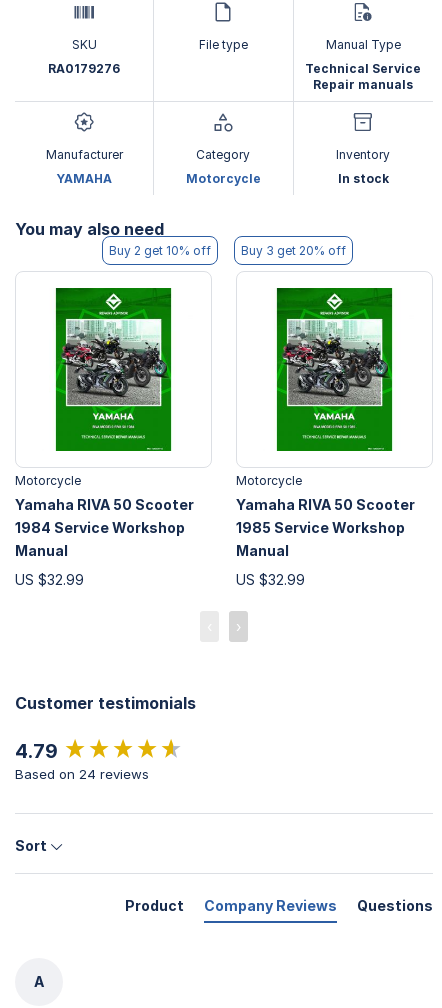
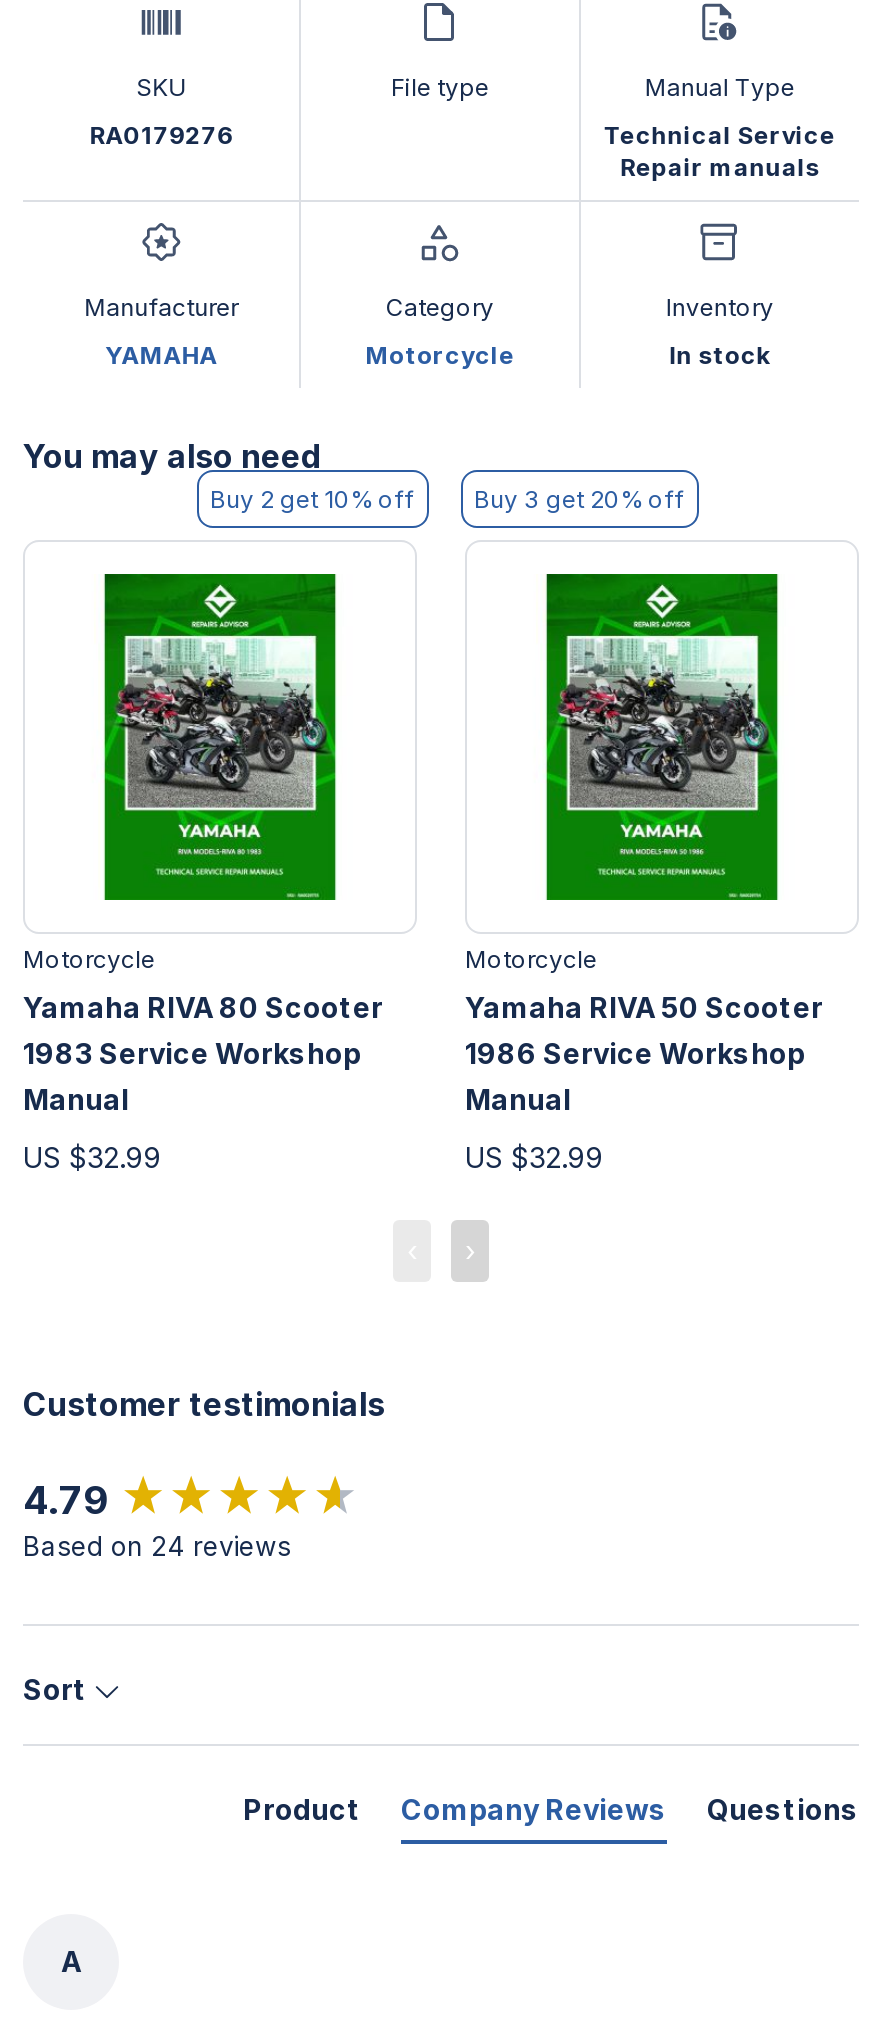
- Yamaha RIVA 50 Scooter
+ Yamaha RIVA 80 Scooter

- 1984 Service Workshop
+ 1983 Service Workshop

- 1985 Service Workshop
+ 1986 Service Workshop
